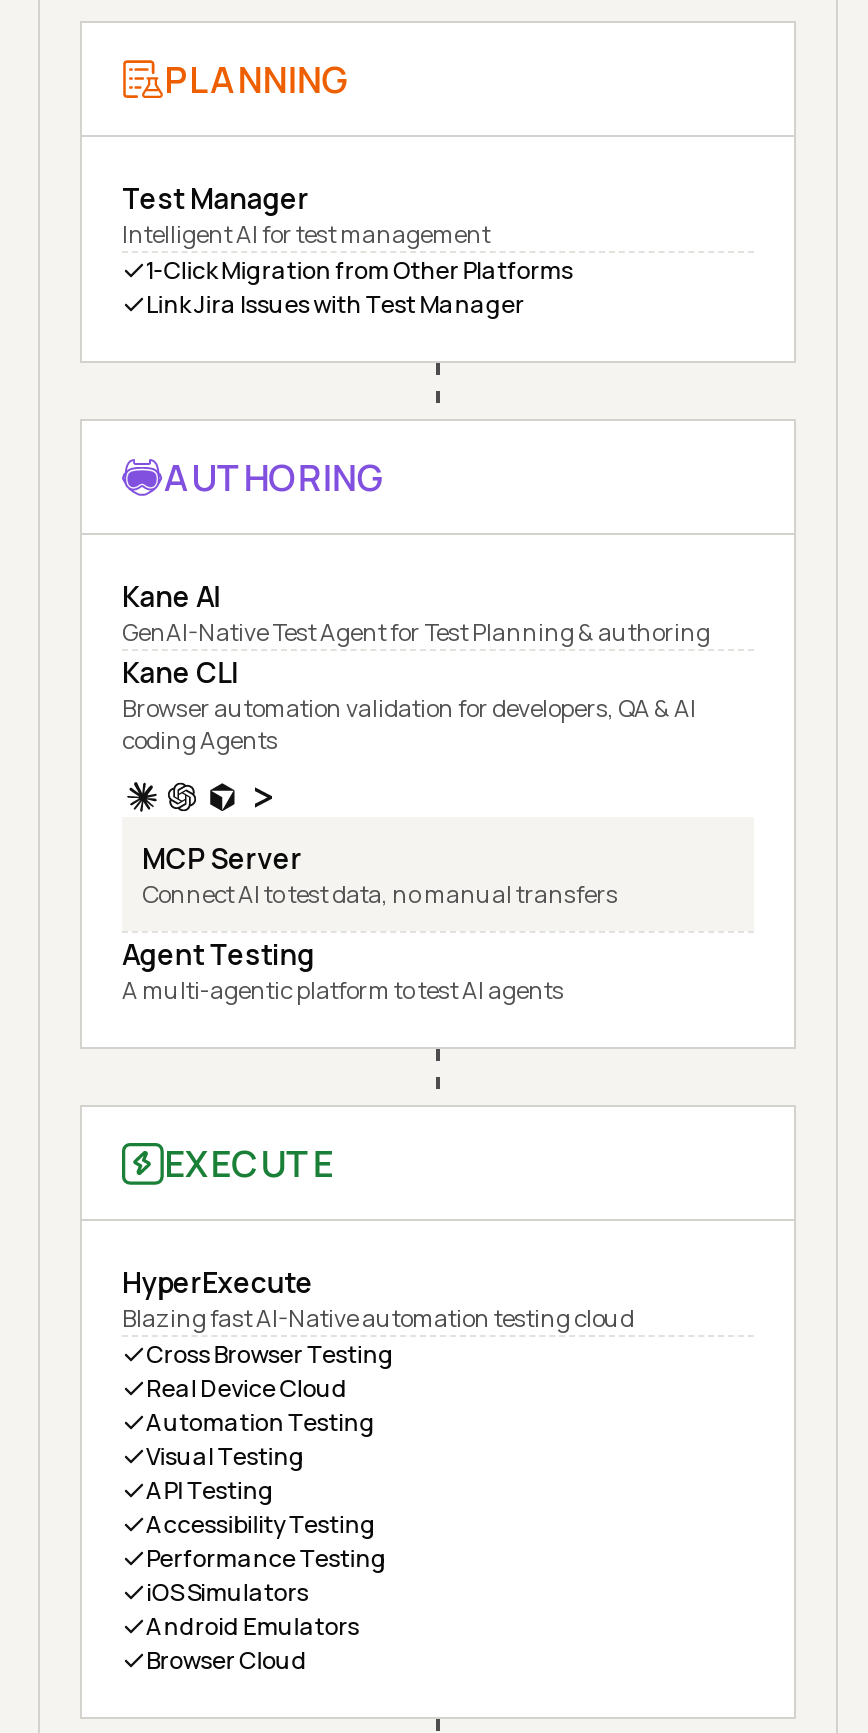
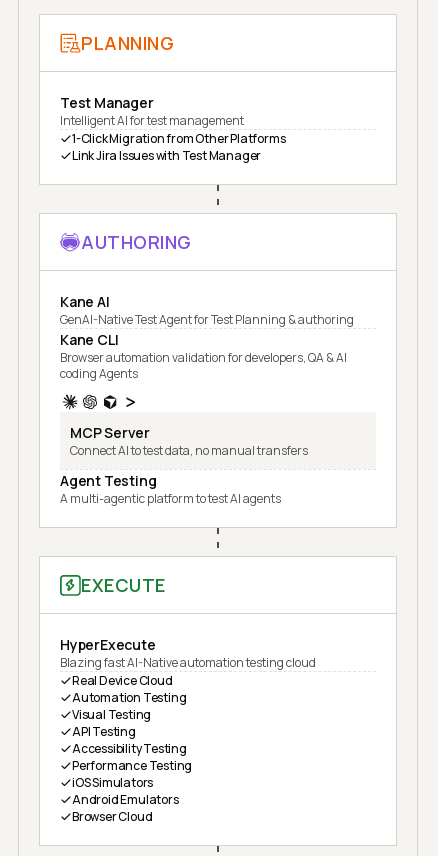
- Cross Browser Testing
